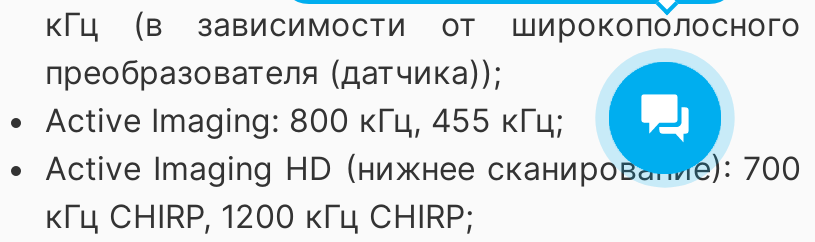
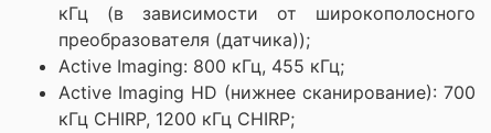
- [image]
